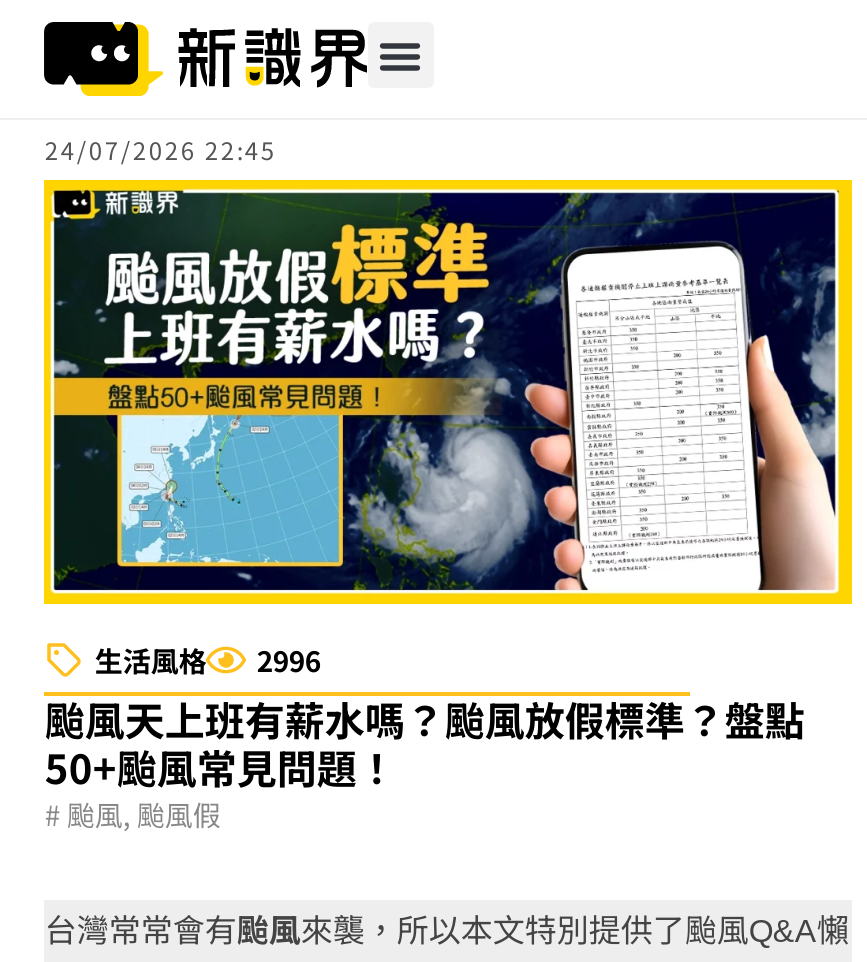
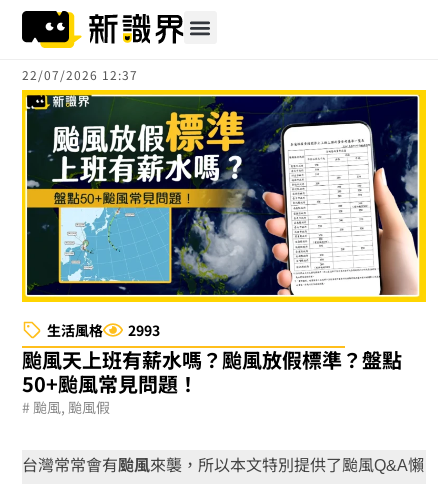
- 24/07/2026 22:45
+ 22/07/2026 12:37

- 生活風格 2996
+ 生活風格 2993
